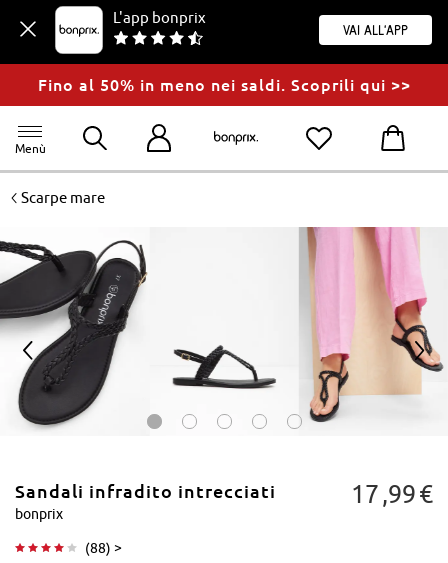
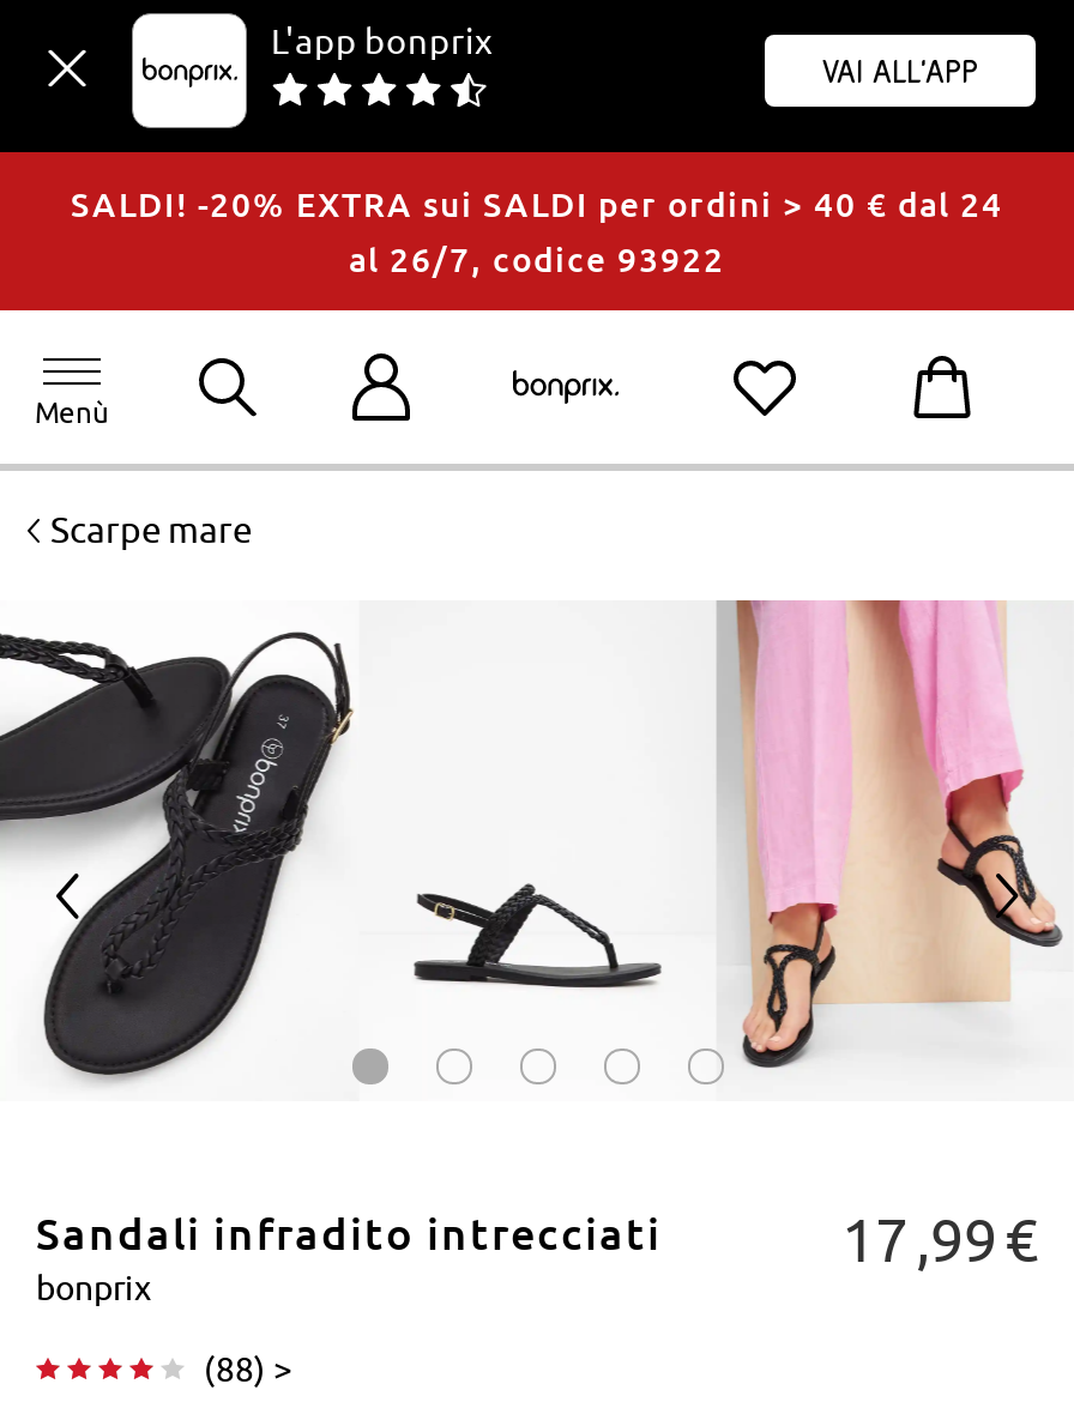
- Fino al 50% in meno nei saldi. Scoprili qui >>
+ SALDI! -20% EXTRA sui SALDI per ordini > 40 € dal 24
+ al 26/7, codice 93922
